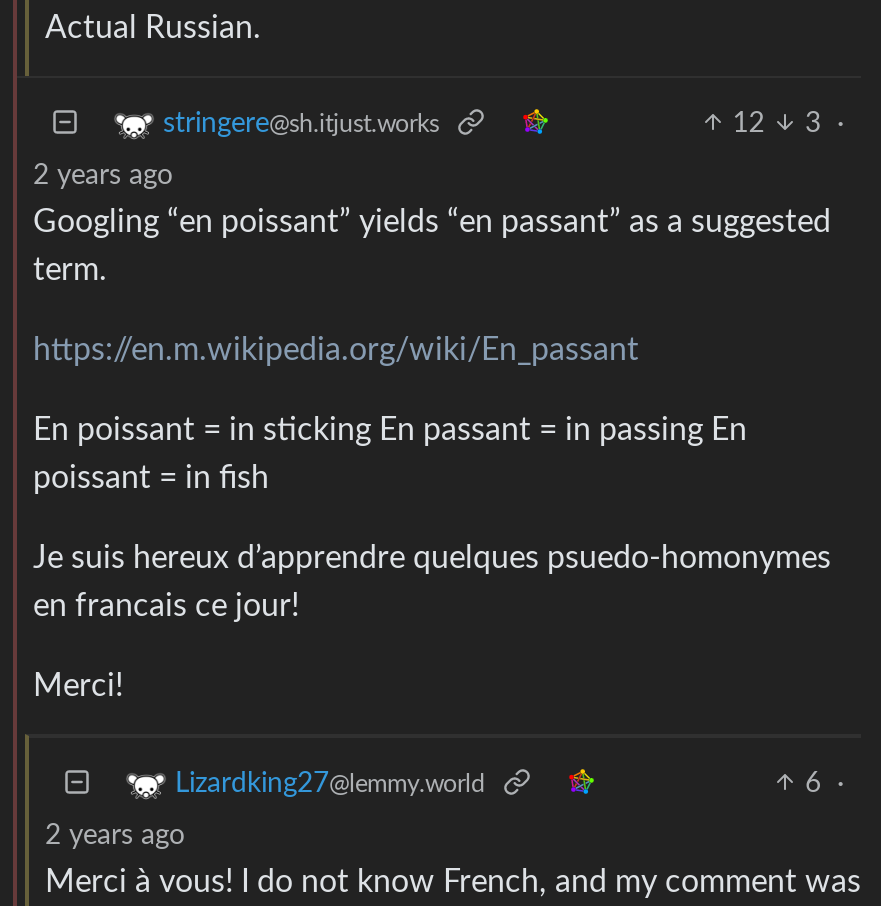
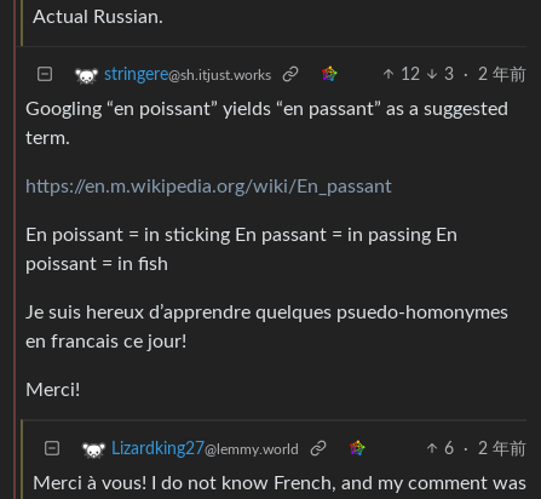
- 3 ·
- 2 years ago
+ 3 · 2 年前

- 6 ·
- 2 years ago
+ 6 · 2 年前
